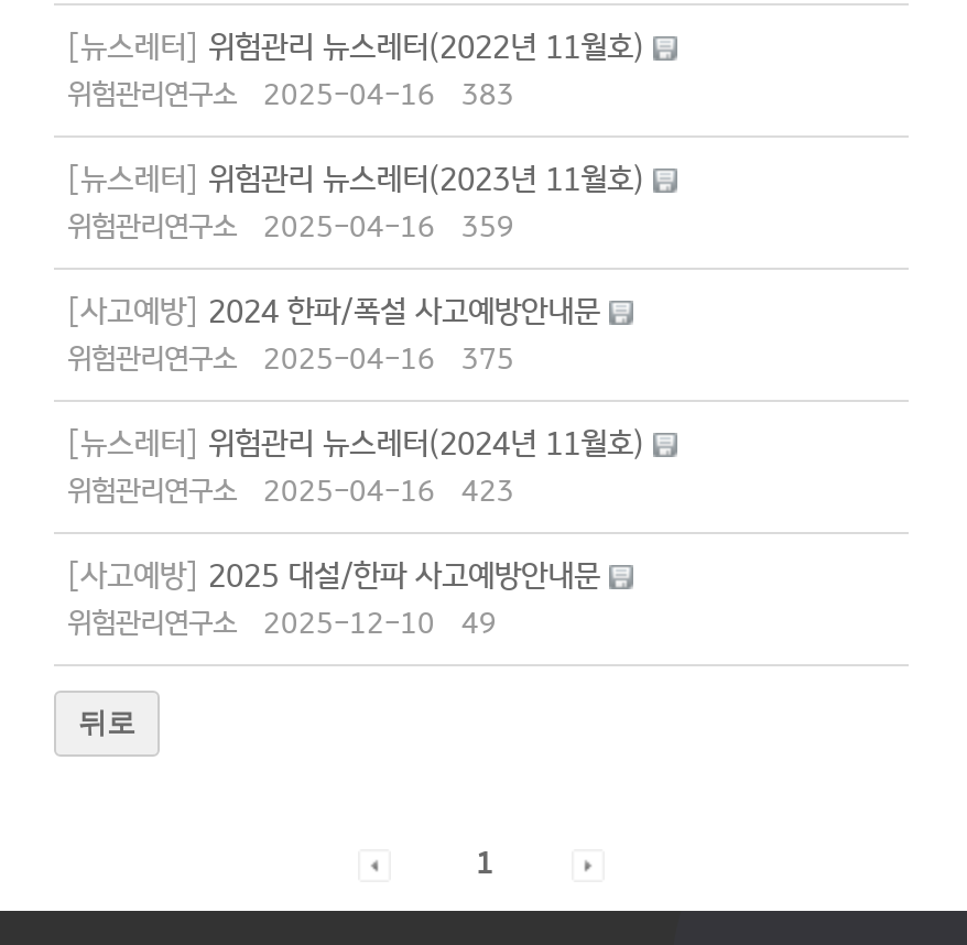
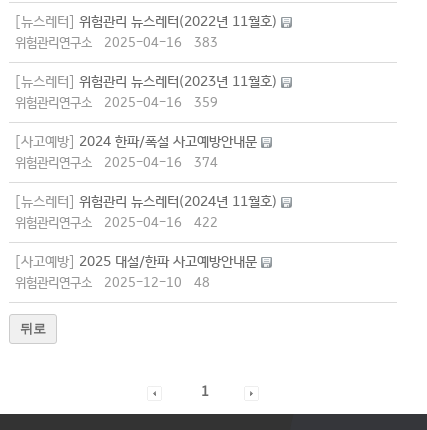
- 위험관리연구소 2025-04-16 375
+ 위험관리연구소 2025-04-16 374

- 위험관리연구소 2025-04-16 423
+ 위험관리연구소 2025-04-16 422

- 위험관리연구소 2025-12-10 49
+ 위험관리연구소 2025-12-10 48
